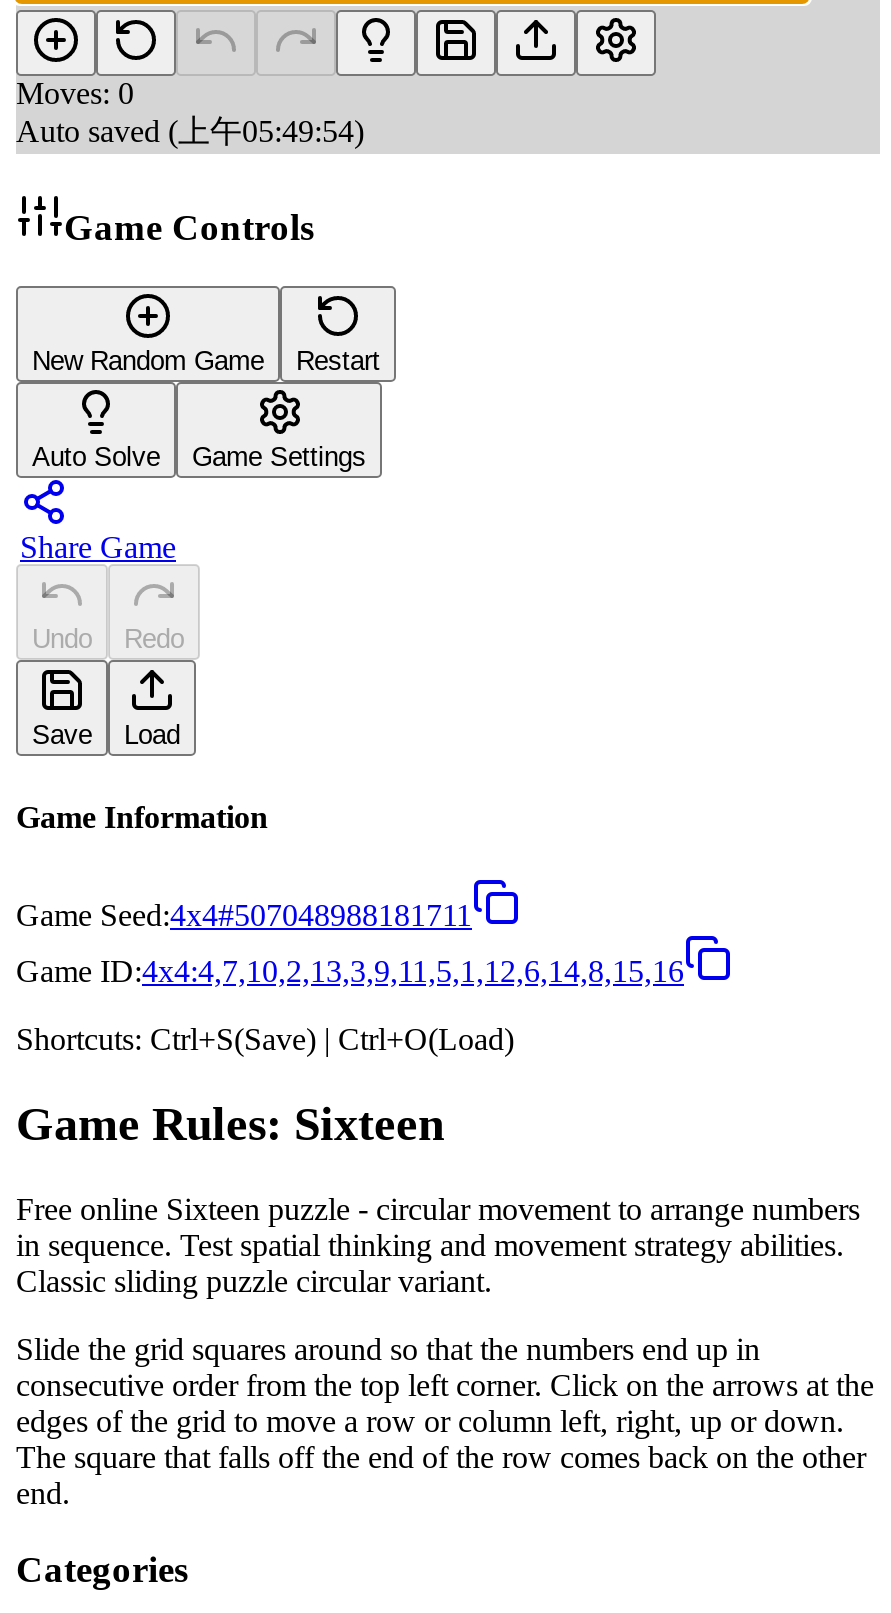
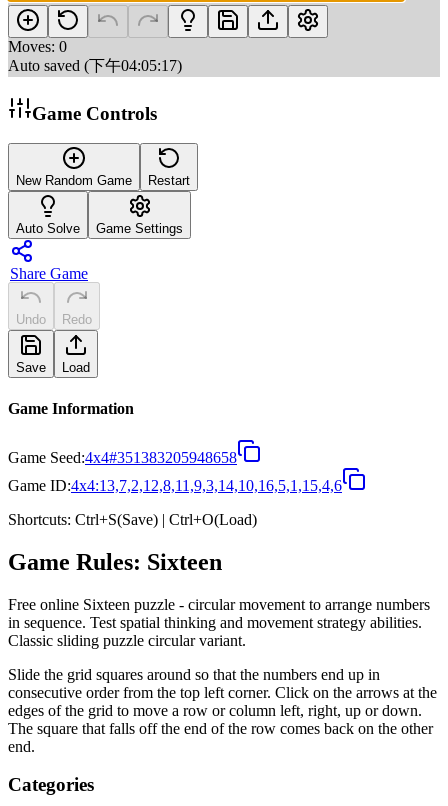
- Auto saved (上午05:49:54)
+ Auto saved (下午04:05:17)

- Game Seed:4x4#507048988181711
+ Game Seed:4x4#351383205948658

- Game ID:4x4:4,7,10,2,13,3,9,11,5,1,12,6,14,8,15,16
+ Game ID:4x4:13,7,2,12,8,11,9,3,14,10,16,5,1,15,4,6
